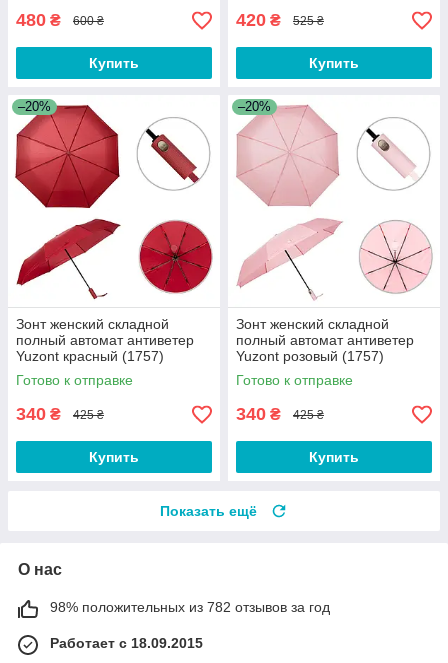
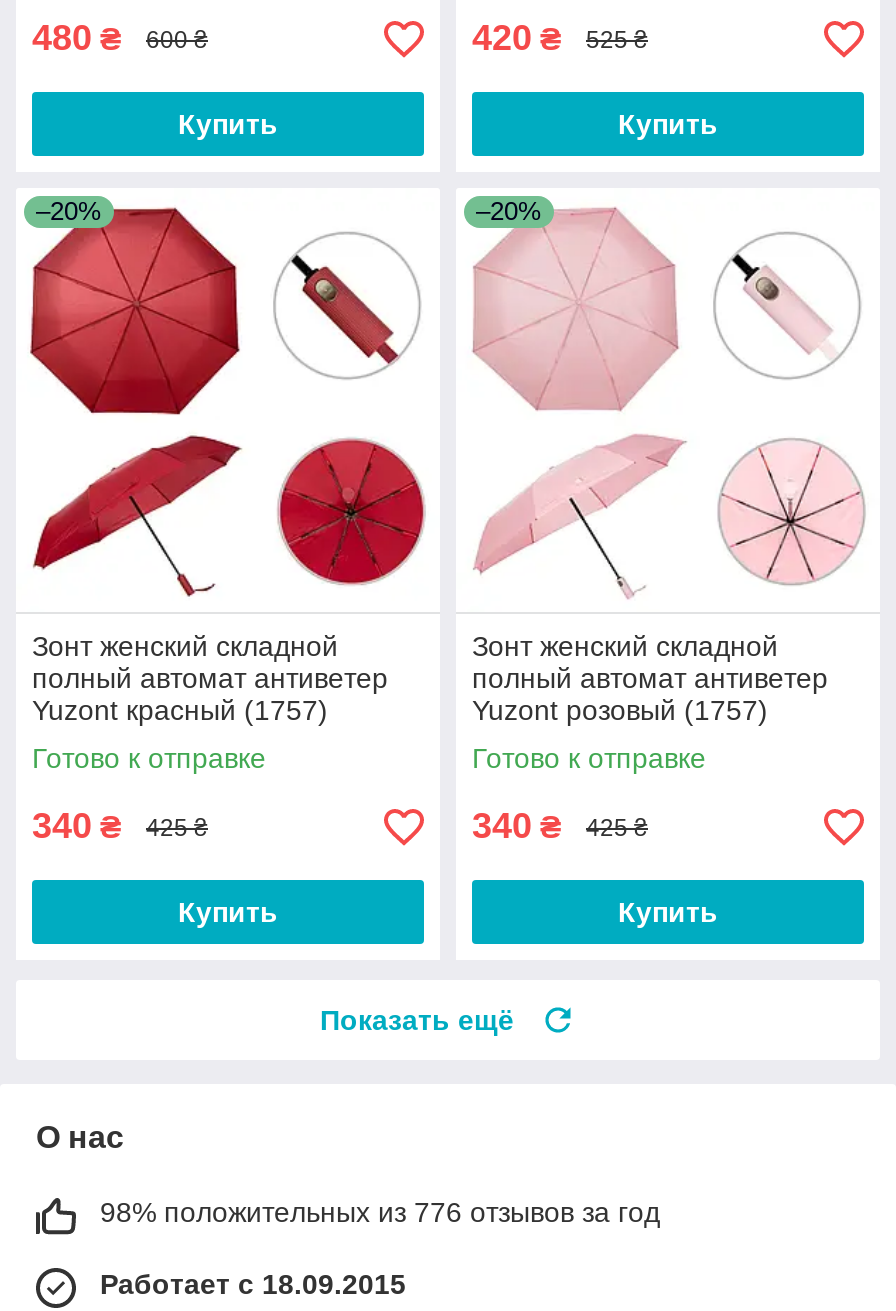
- 98% положительных из 782 отзывов за год
+ 98% положительных из 776 отзывов за год
